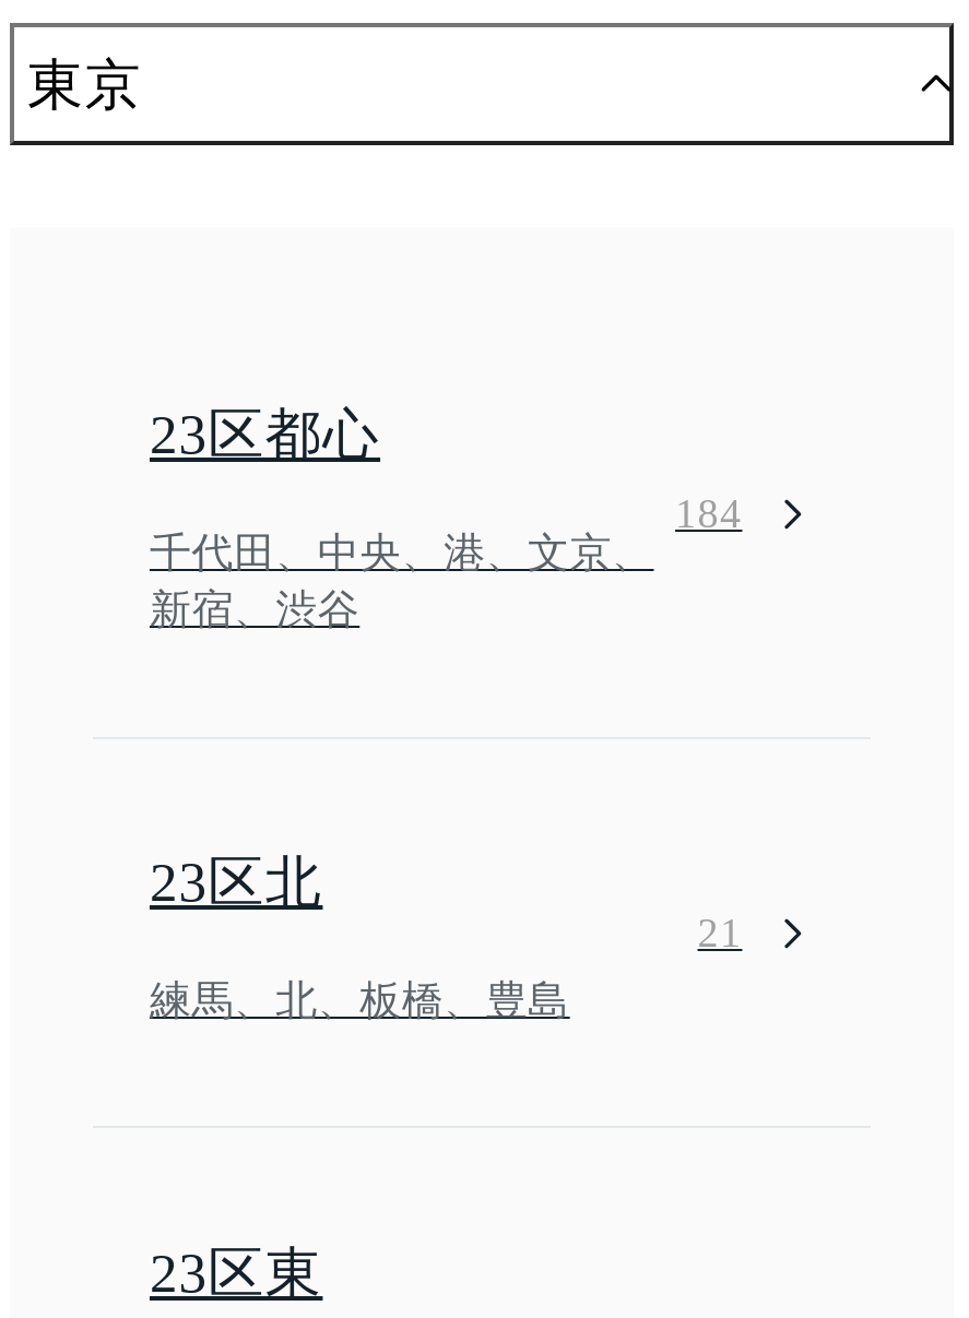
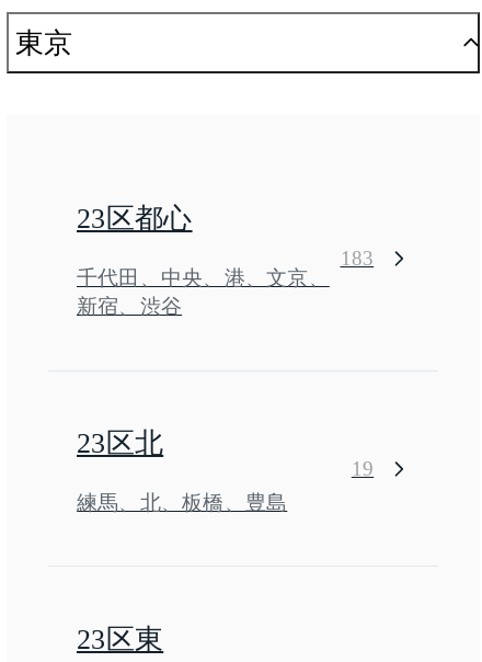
- 184
+ 183

- 21
+ 19
